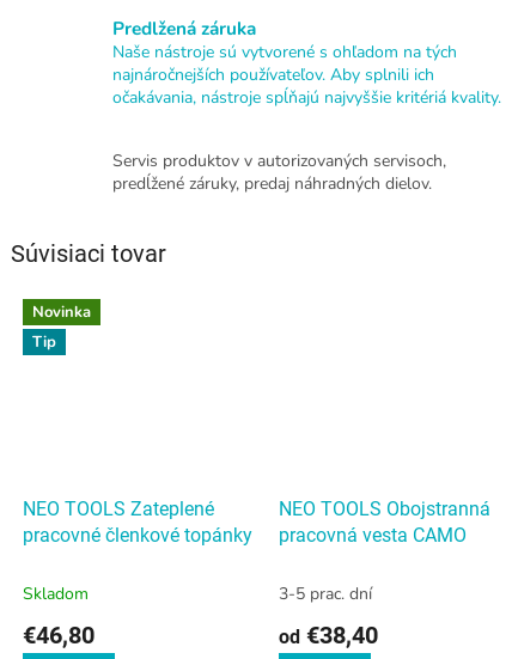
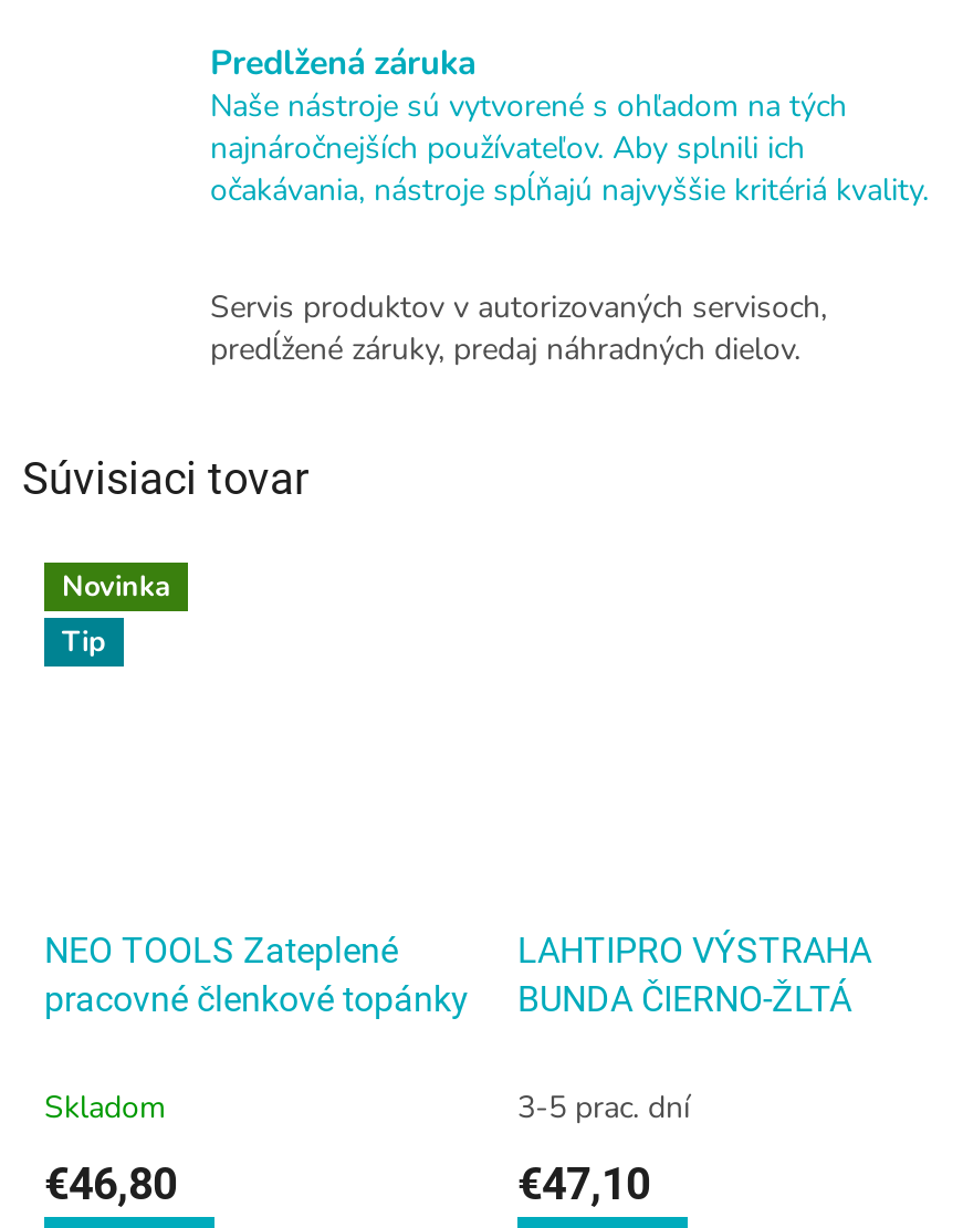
- NEO TOOLS Obojstranná
- pracovná vesta CAMO
+ LAHTIPRO VÝSTRAHA
+ BUNDA ČIERNO-ŽLTÁ

- od €38,40
+ €47,10
